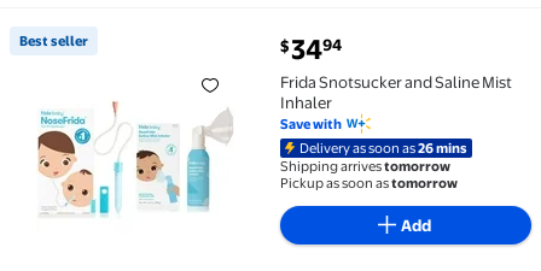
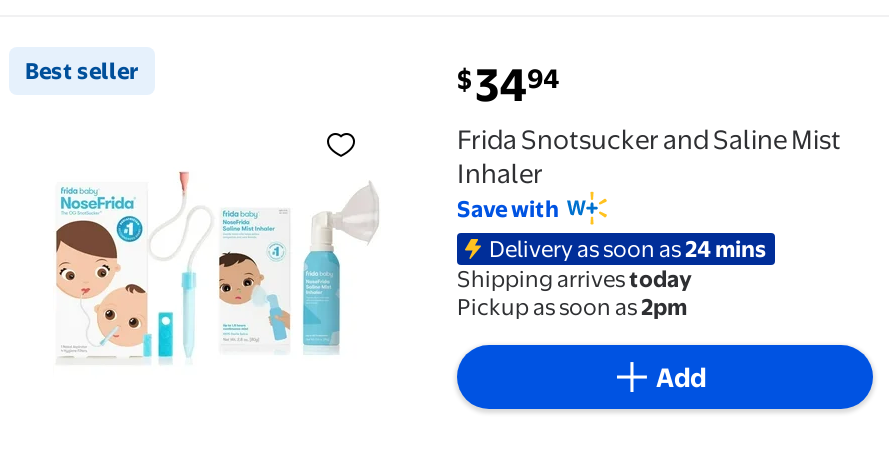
- Delivery as soon as26 mins
+ Delivery as soon as24 mins

- Shipping arrivestomorrow
+ Shipping arrivestoday

- Pickup as soon as tomorrow
+ Pickup as soon as 2pm
